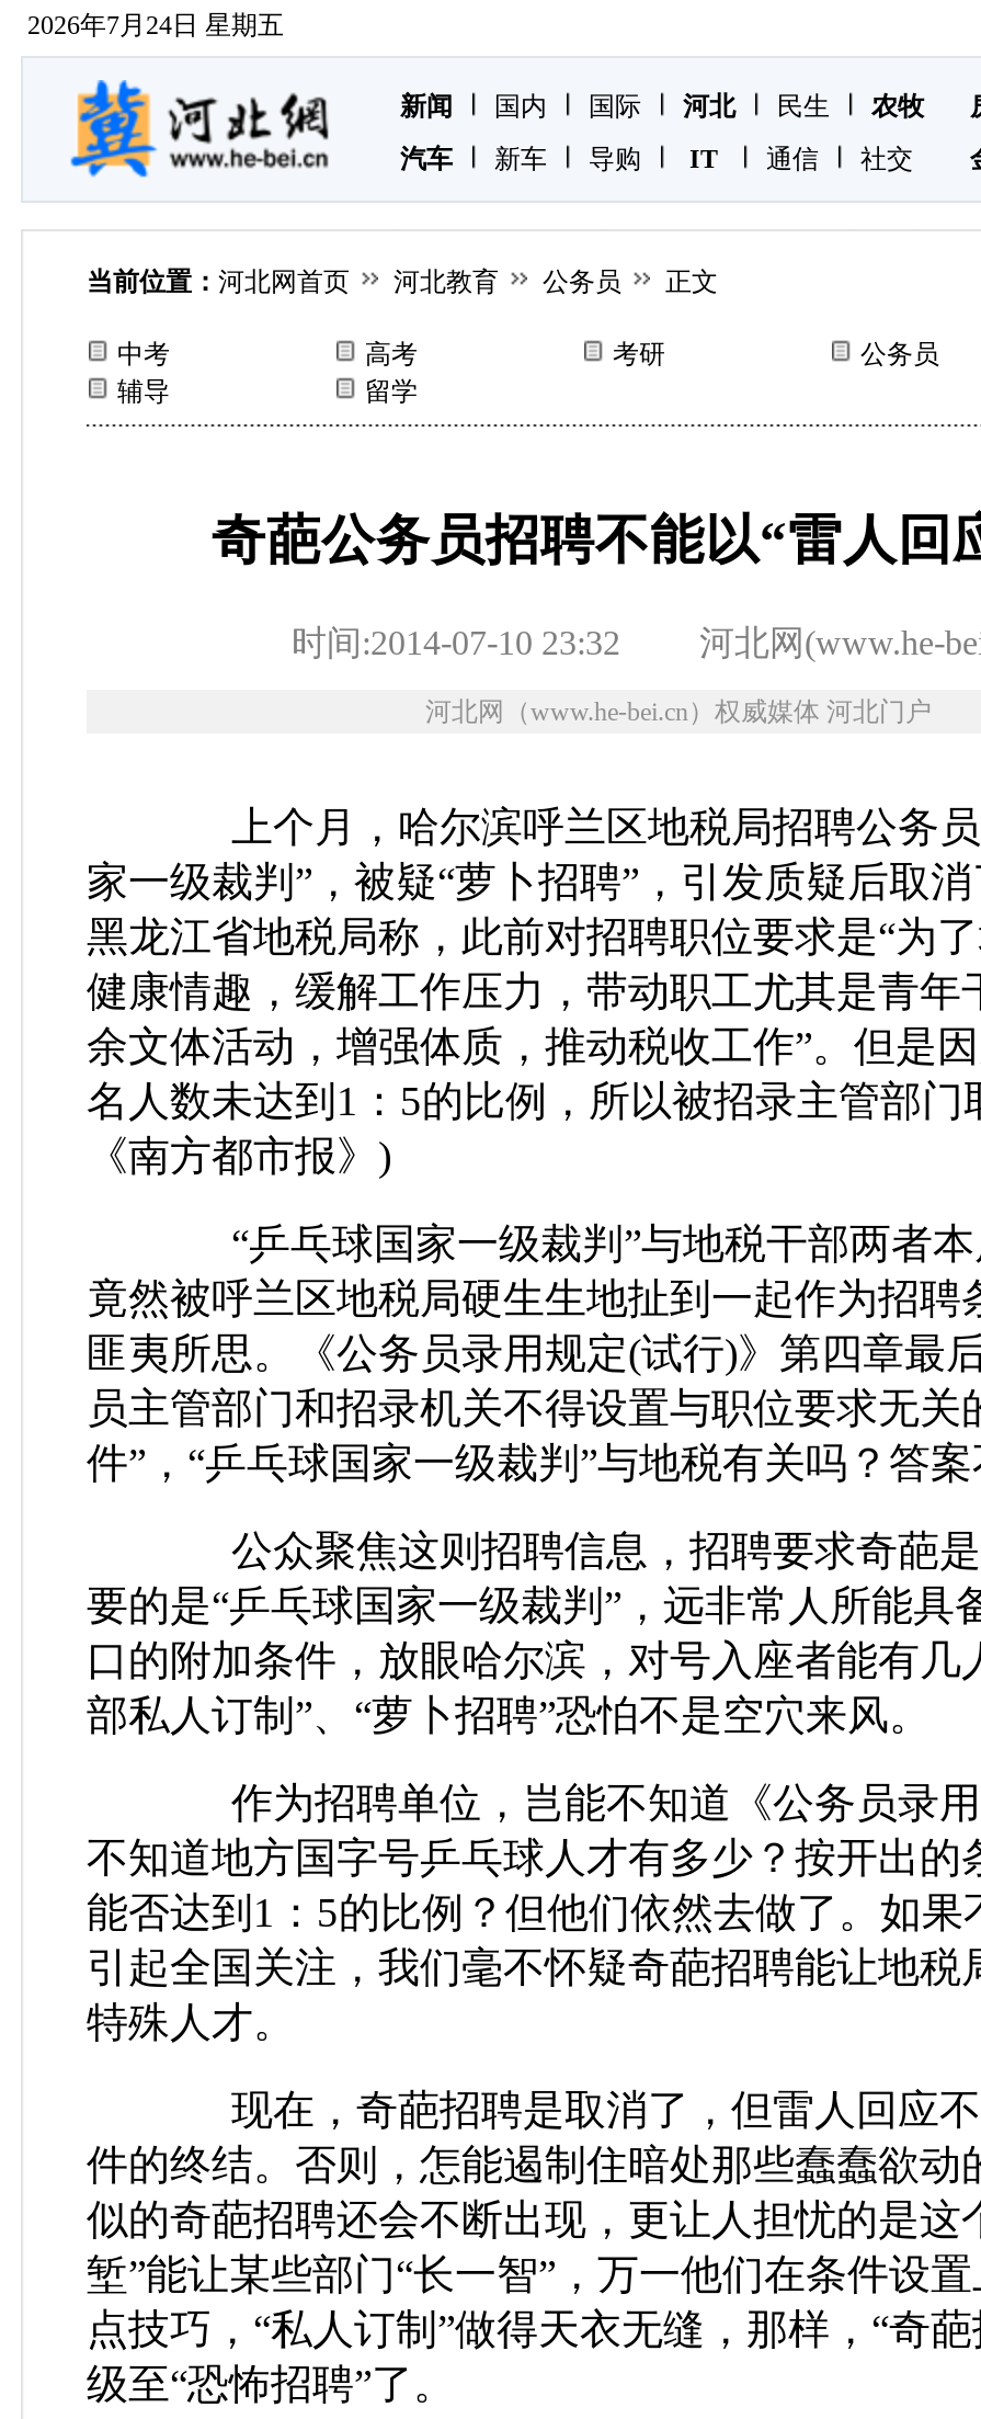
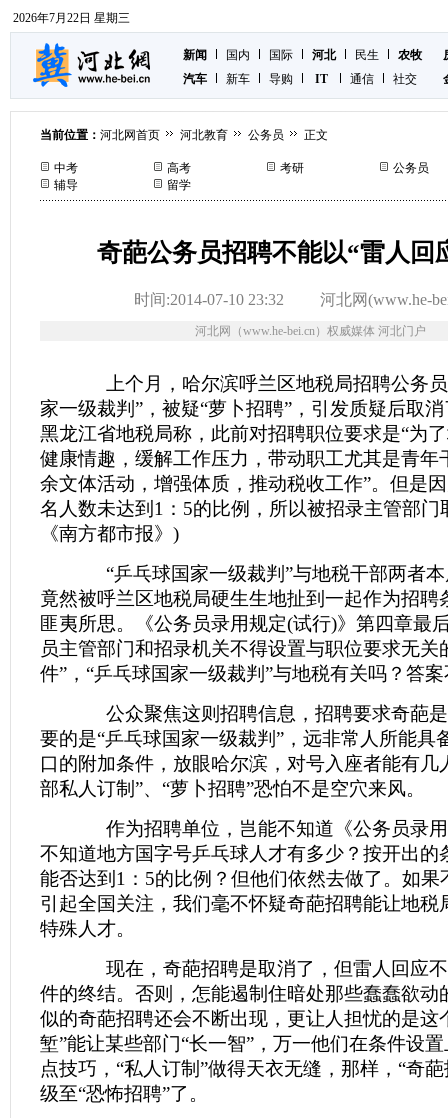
- 2026年7月24日 星期五
+ 2026年7月22日 星期三
